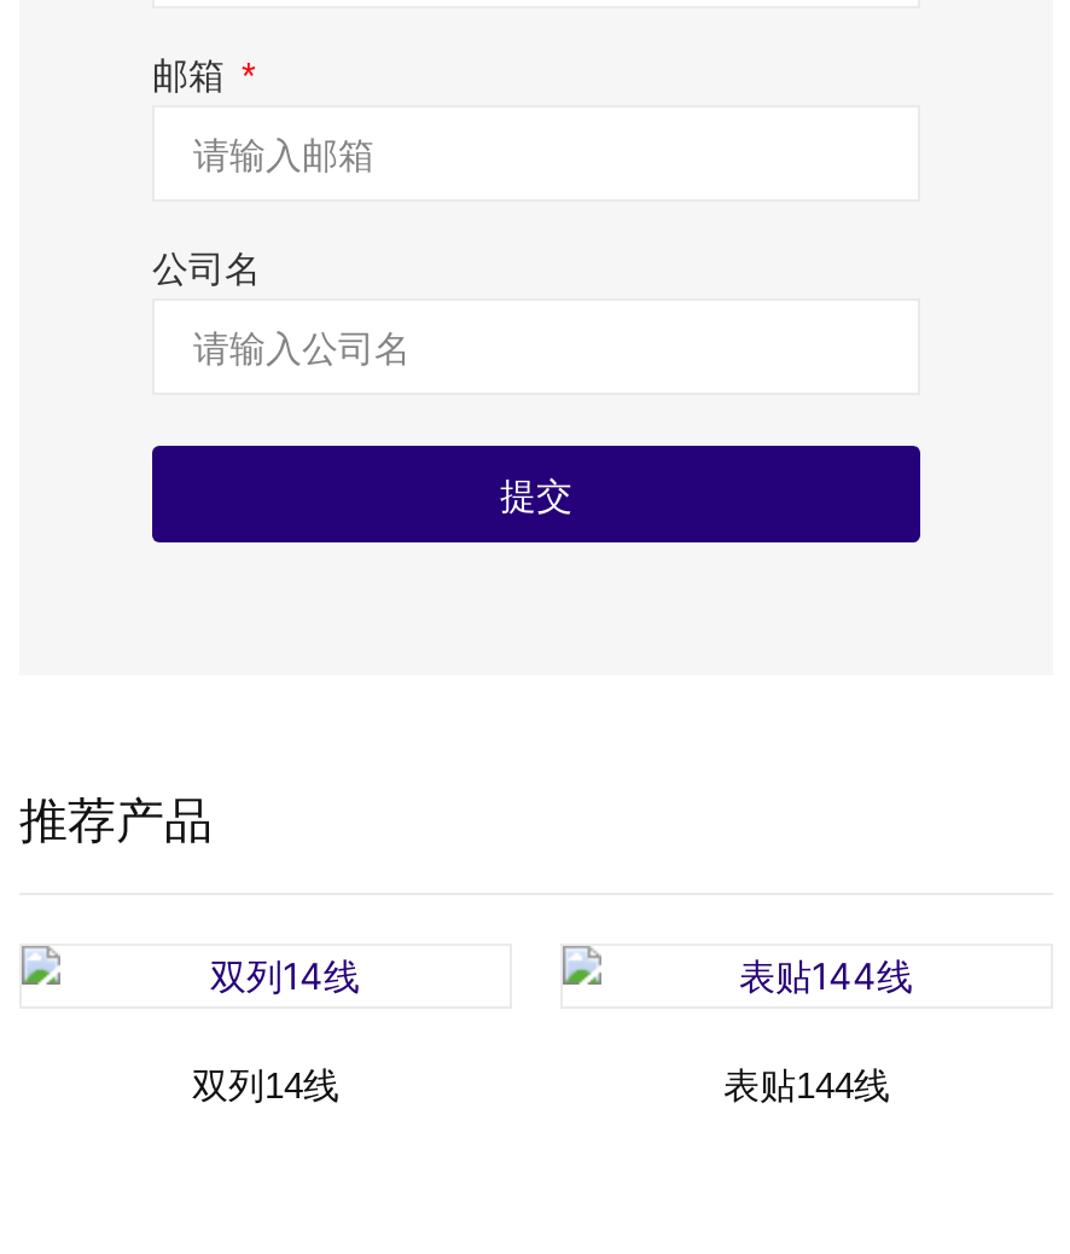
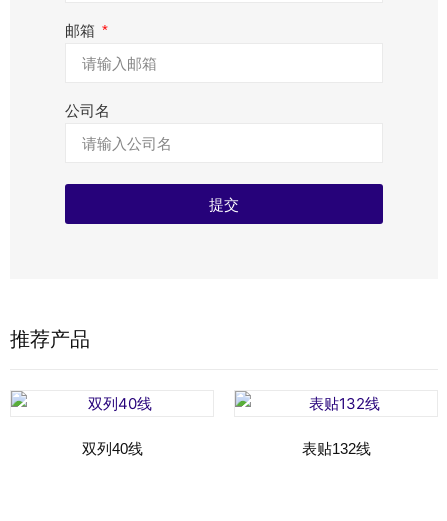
- 双列14线
+ 双列40线

- 表贴144线
+ 表贴132线
